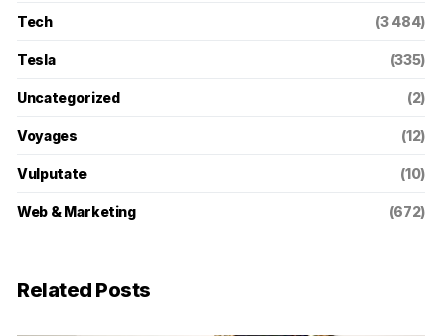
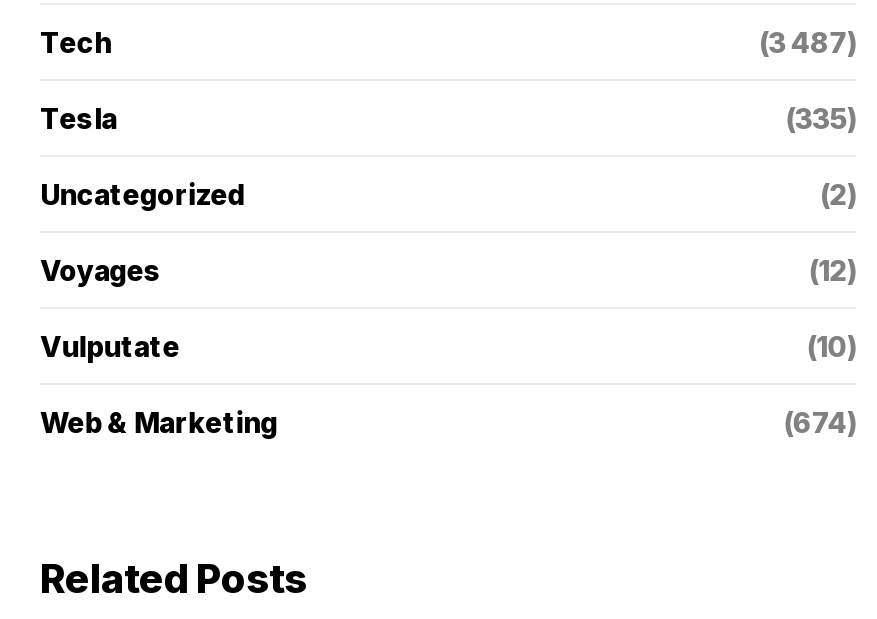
- (3 484)
+ (3 487)

- (672)
+ (674)
